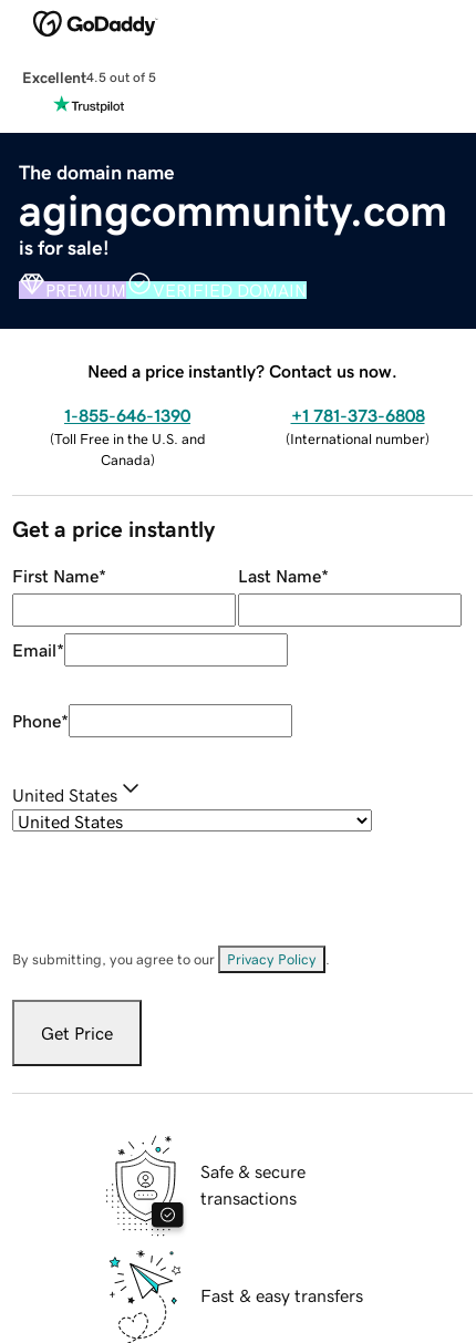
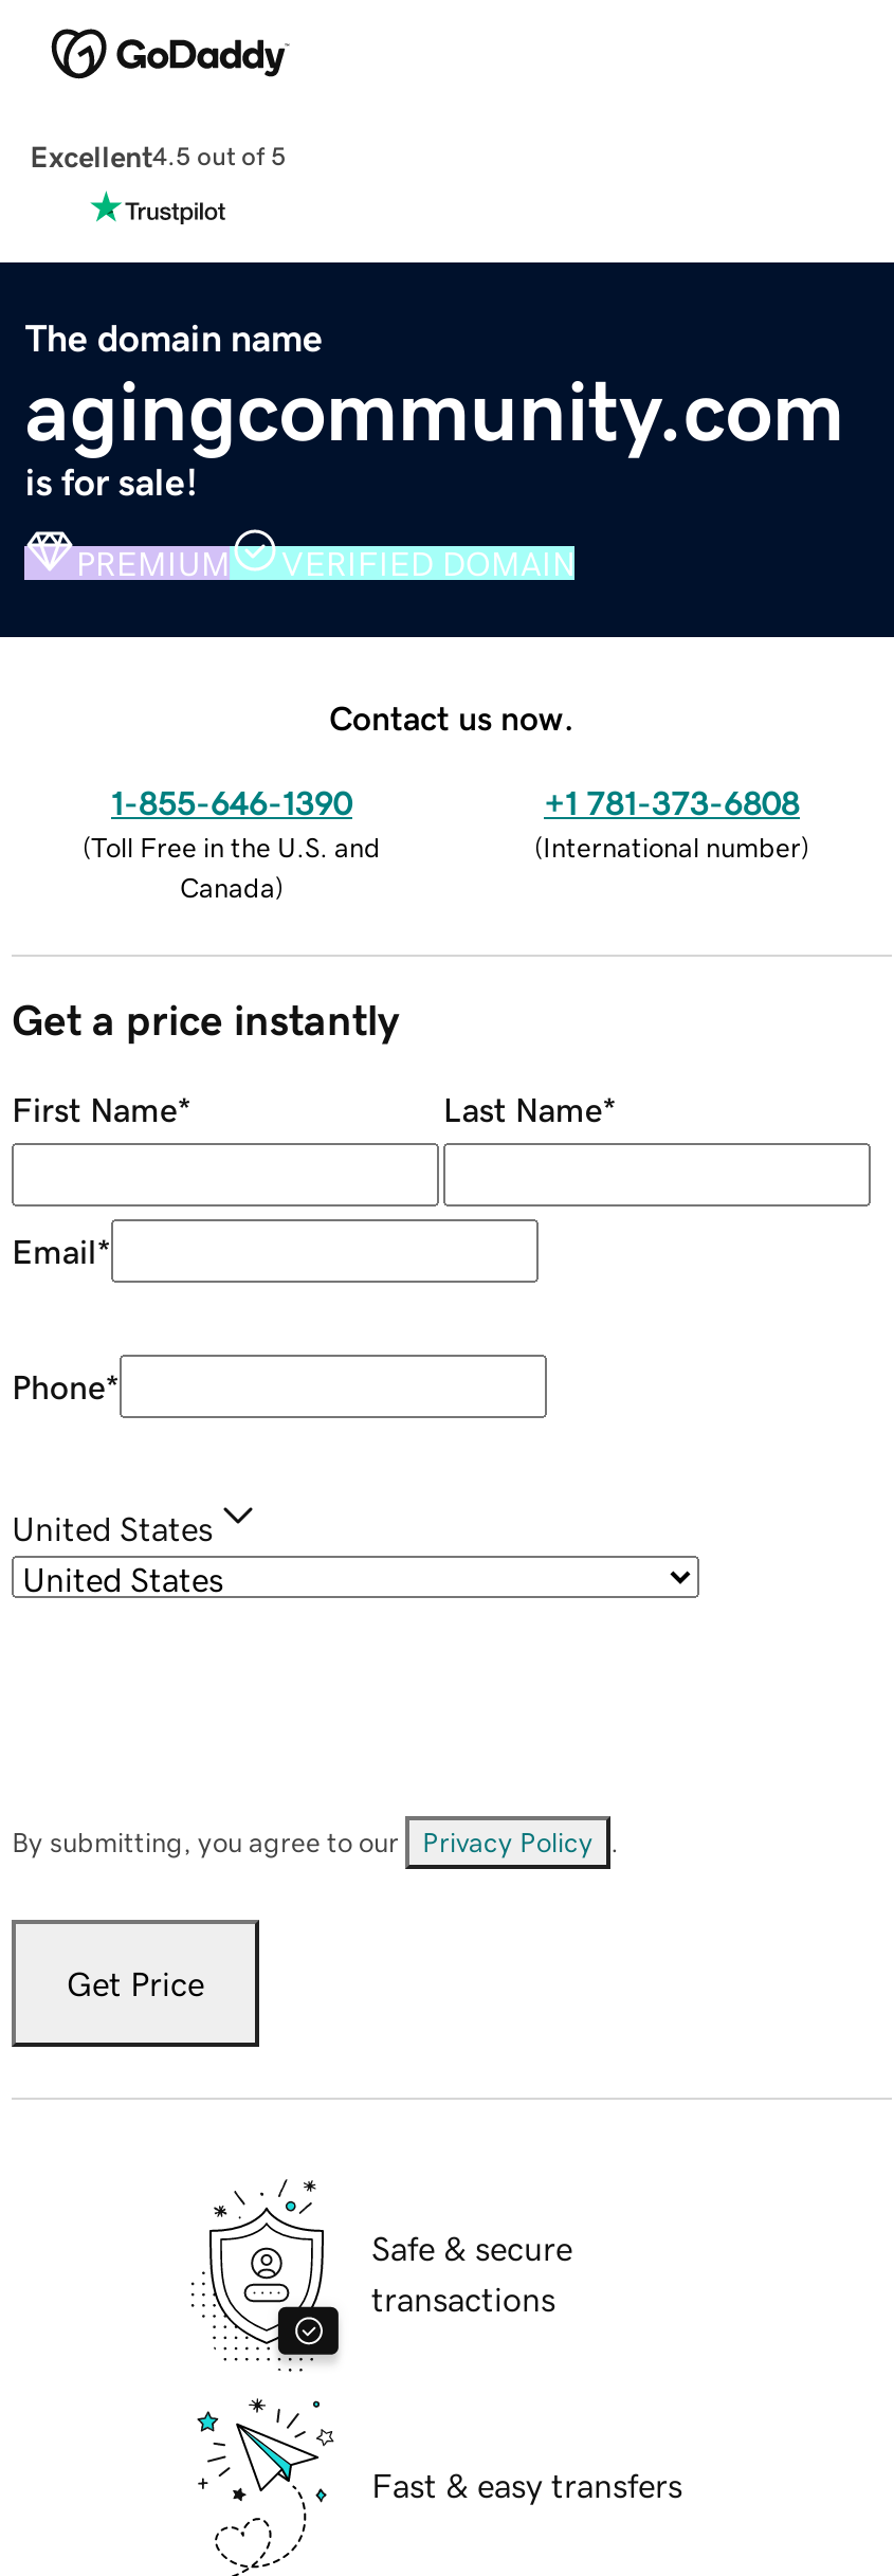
- Need a price instantly? Contact us now.
+ Contact us now.
